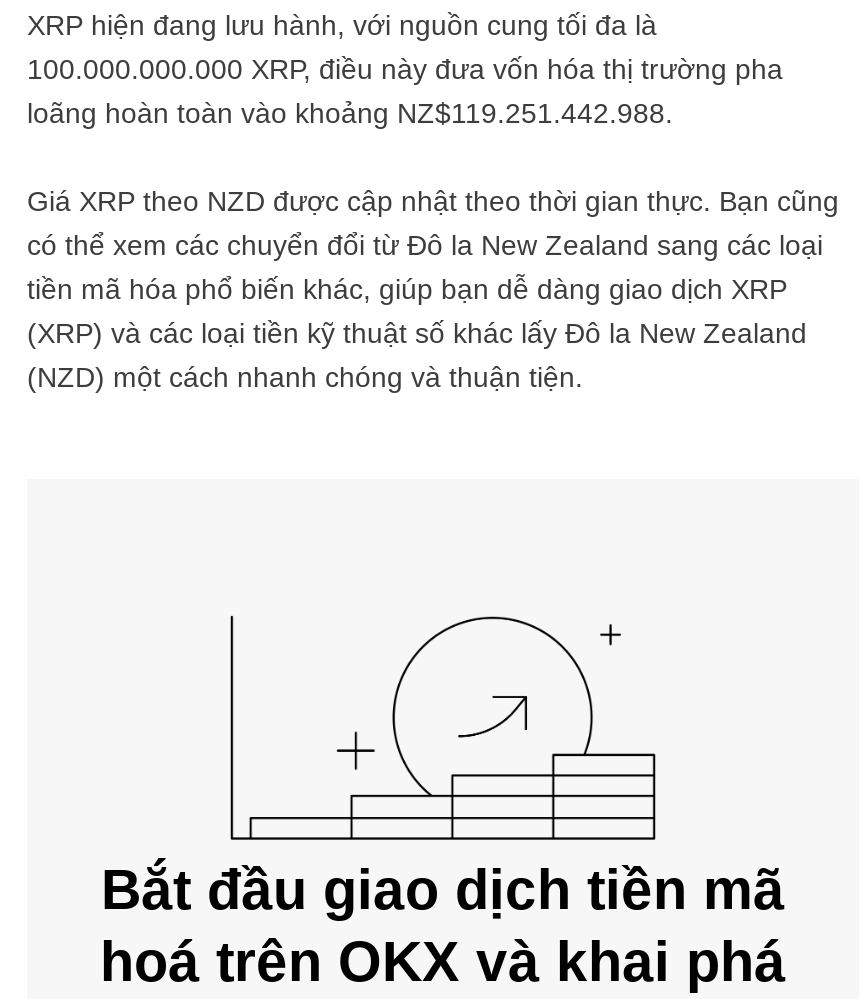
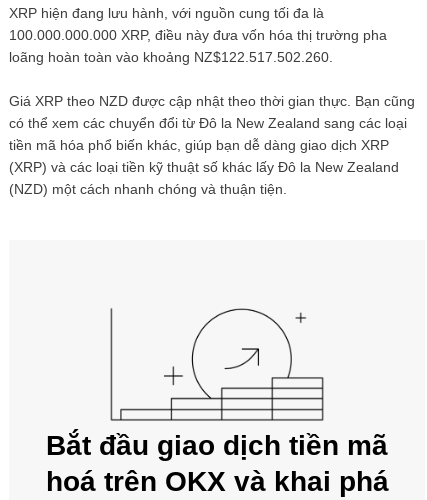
- loãng hoàn toàn vào khoảng NZ$119.251.442.988.
+ loãng hoàn toàn vào khoảng NZ$122.517.502.260.
